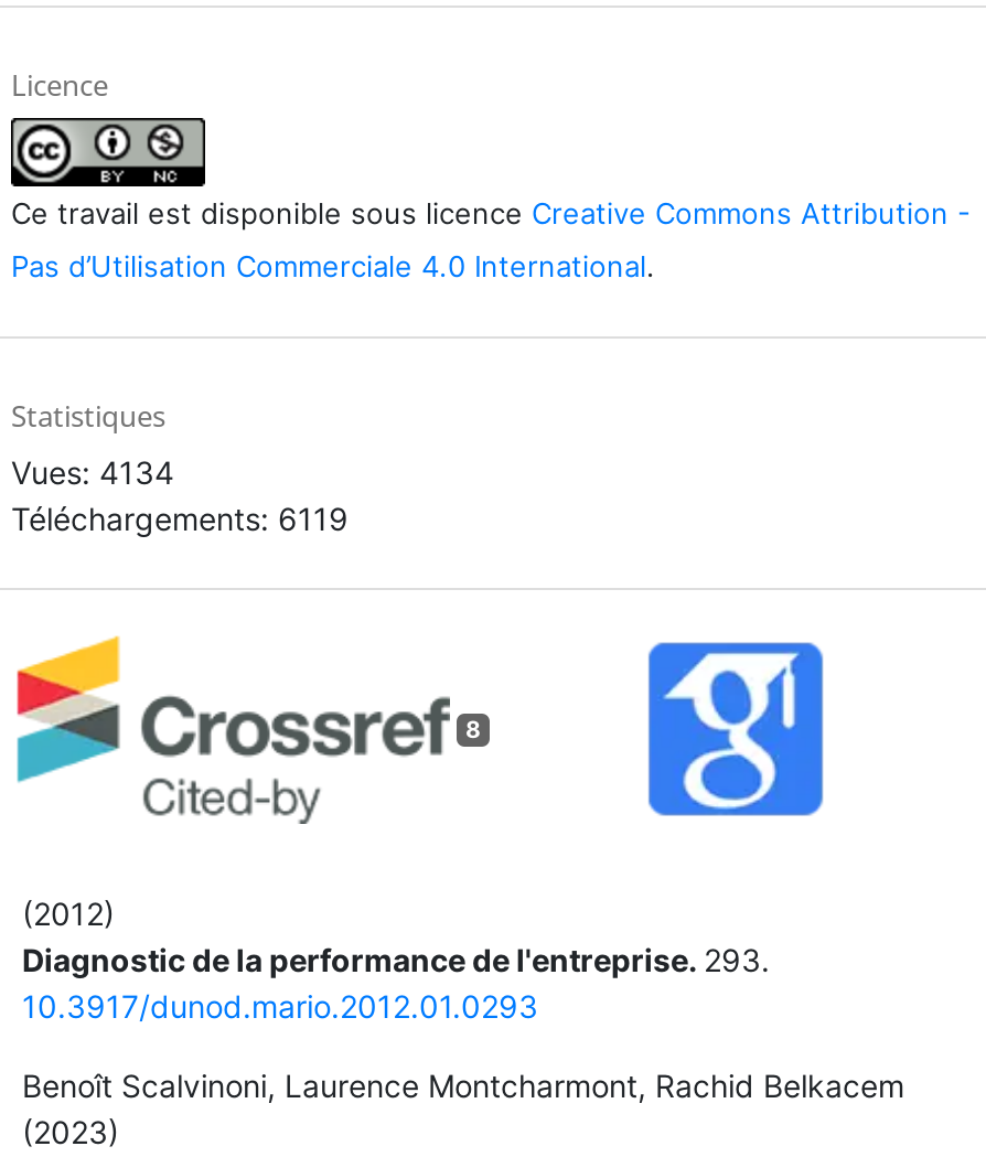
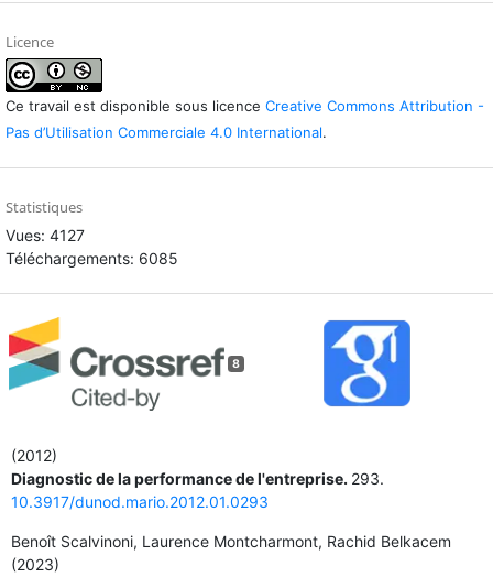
- Vues: 4134
+ Vues: 4127

- Téléchargements: 6119
+ Téléchargements: 6085
